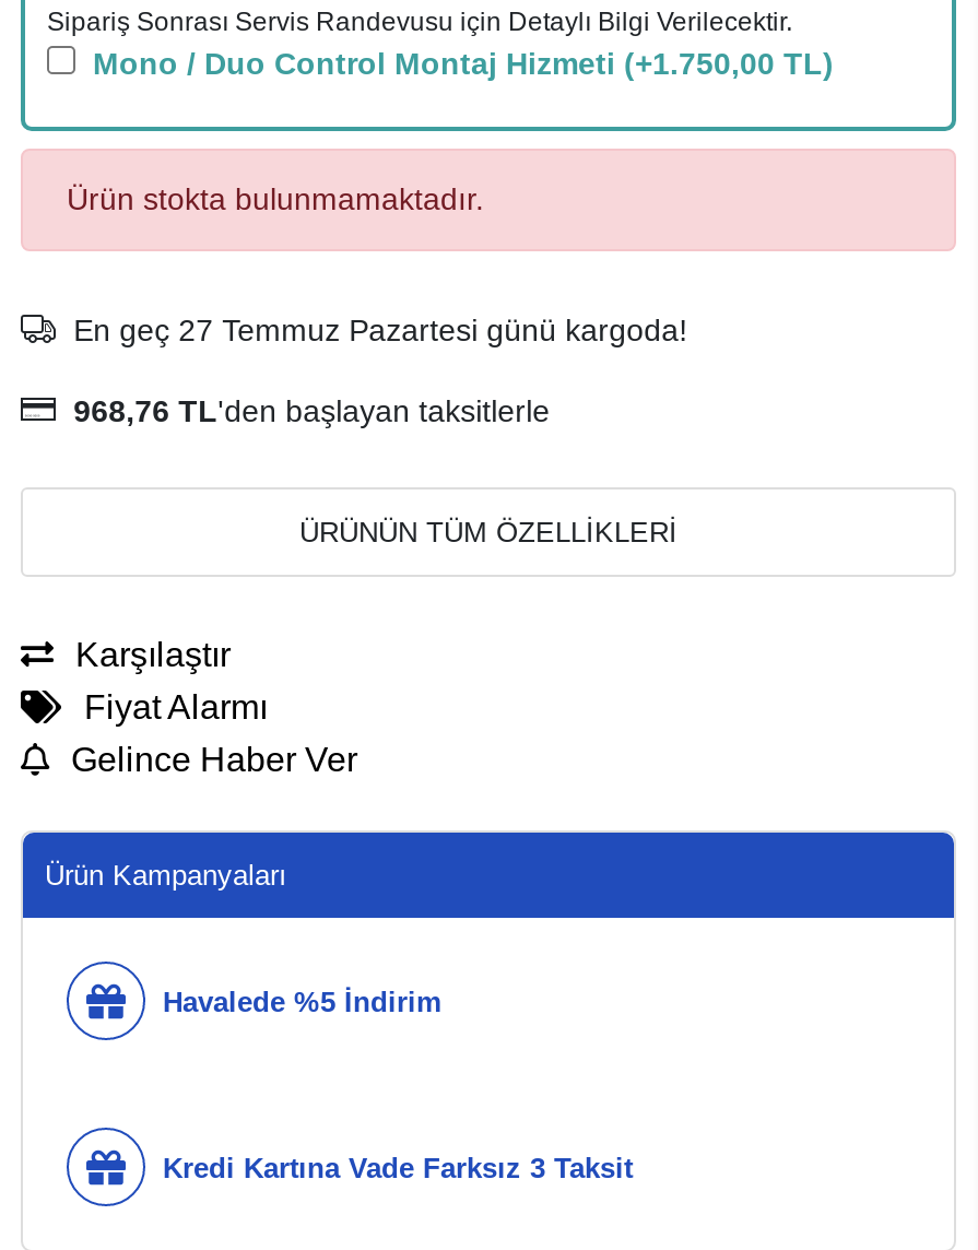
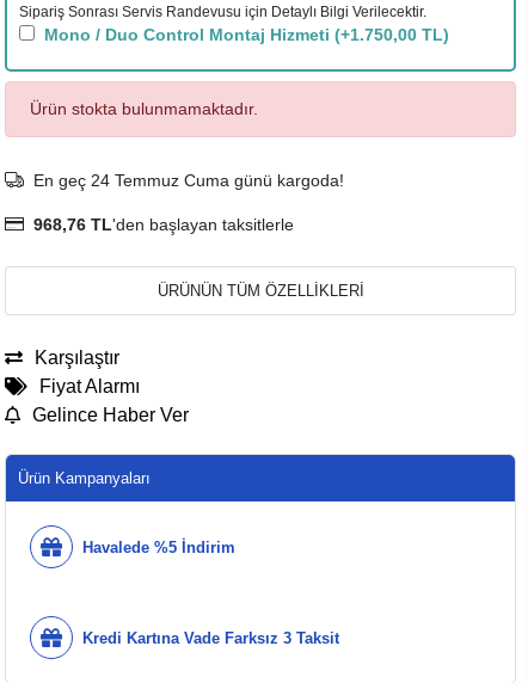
- En geç 27 Temmuz Pazartesi günü kargoda!
+ En geç 24 Temmuz Cuma günü kargoda!
